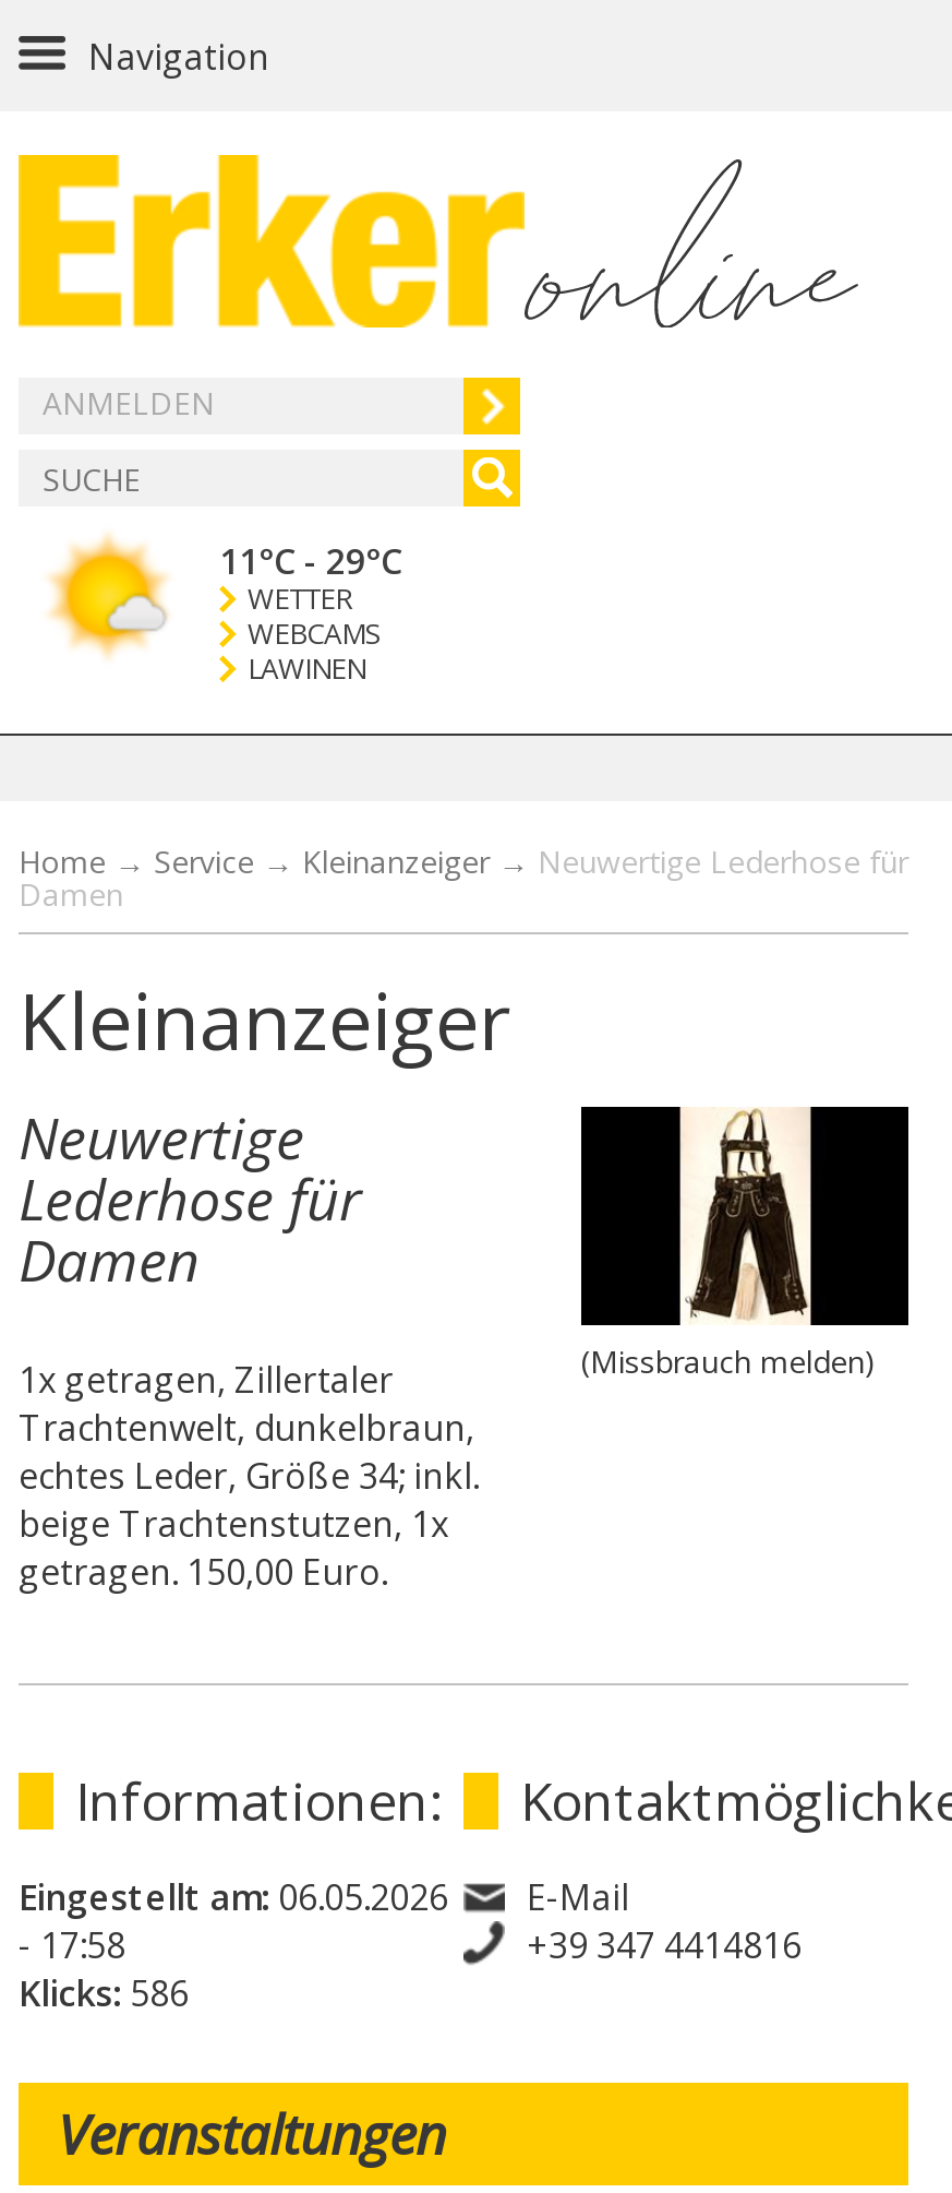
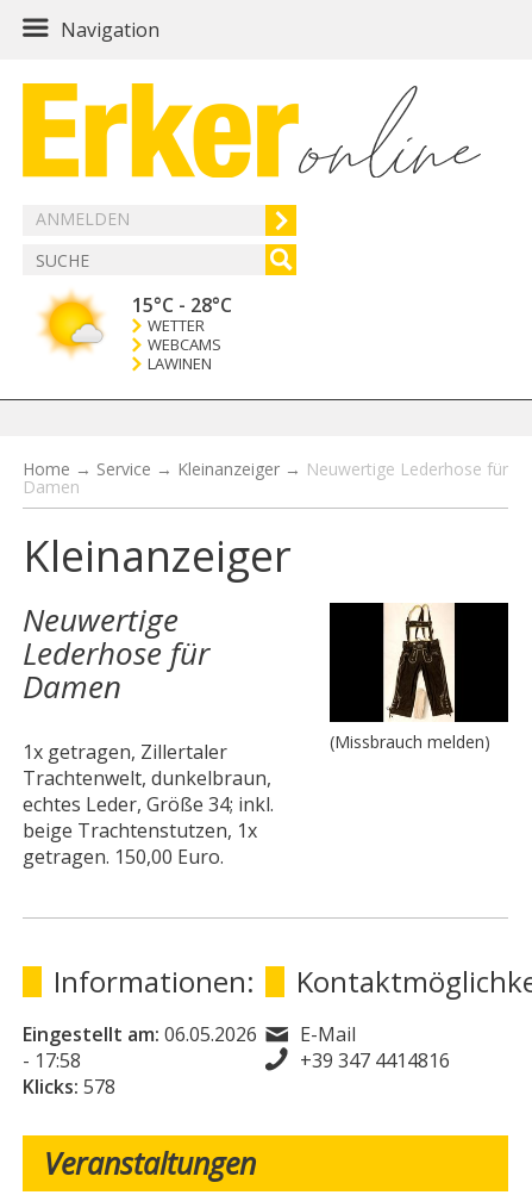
- 11°C - 29°C
+ 15°C - 28°C

- Klicks: 586
+ Klicks: 578
